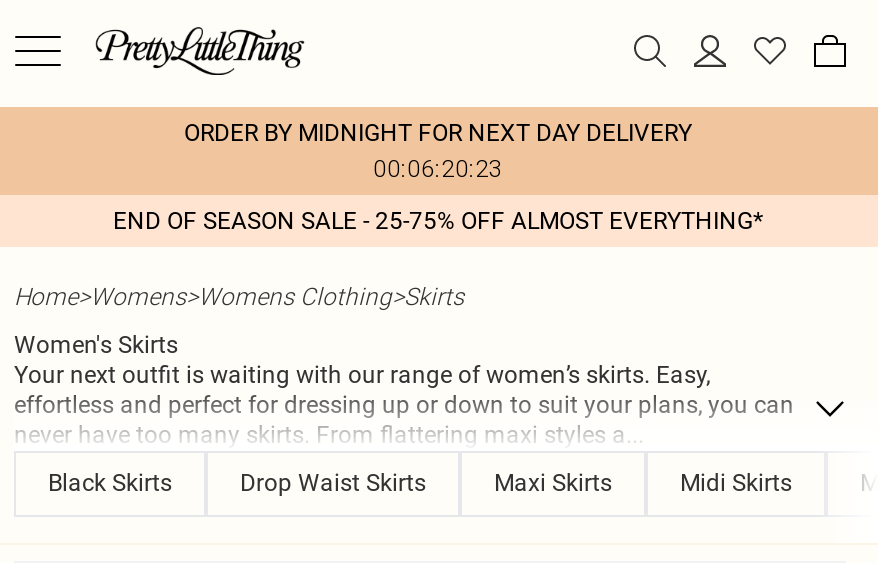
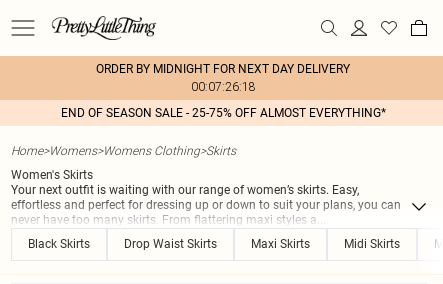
- 00:06:20:23
+ 00:07:26:18
